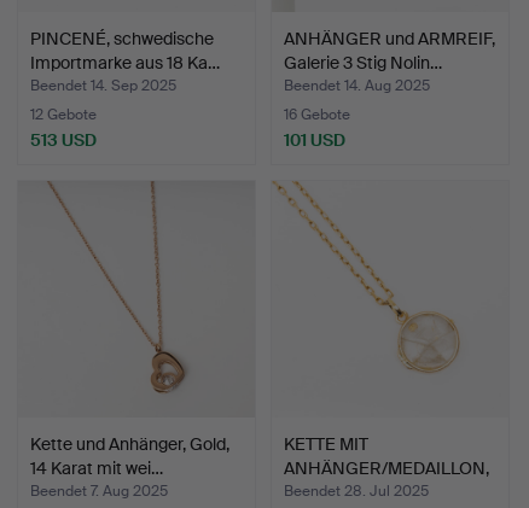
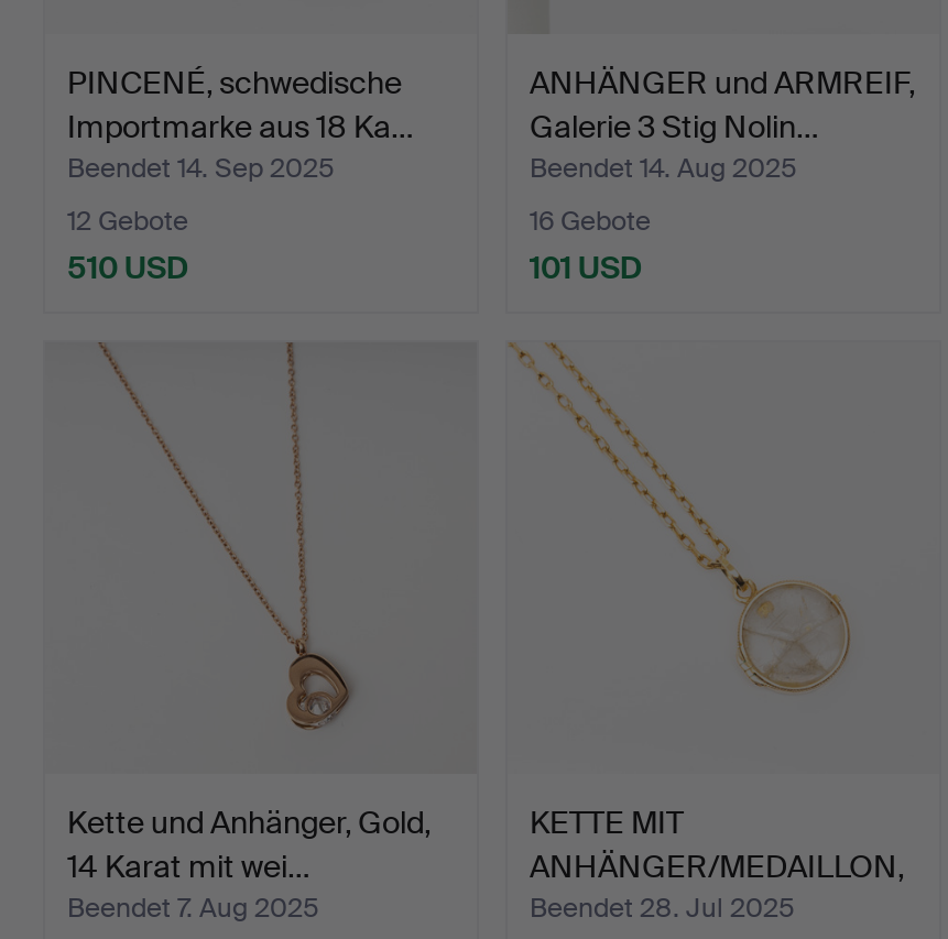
- 513 USD
+ 510 USD
